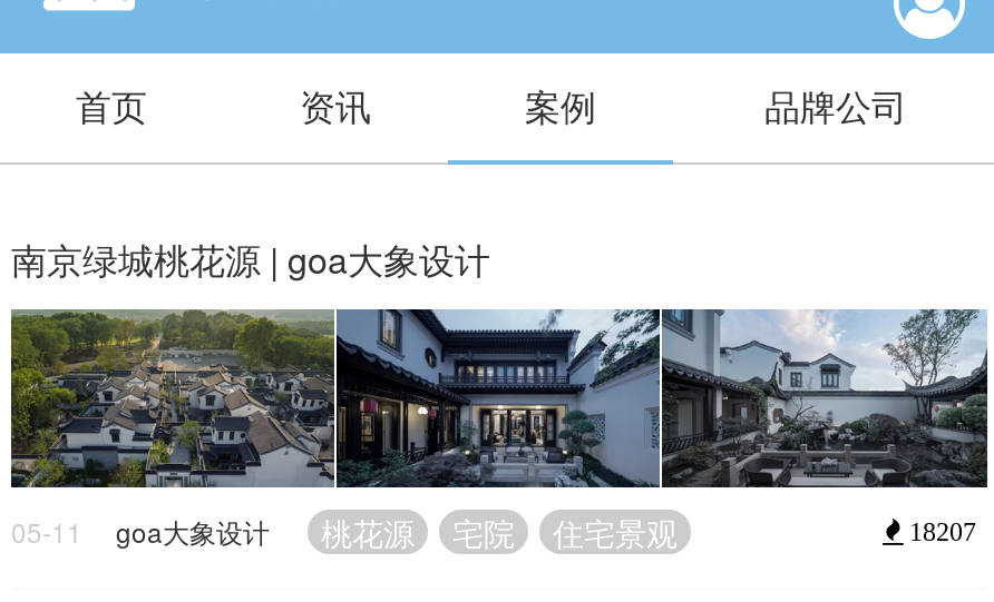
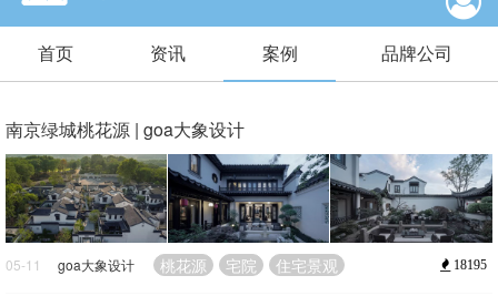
- 18207
+ 18195
